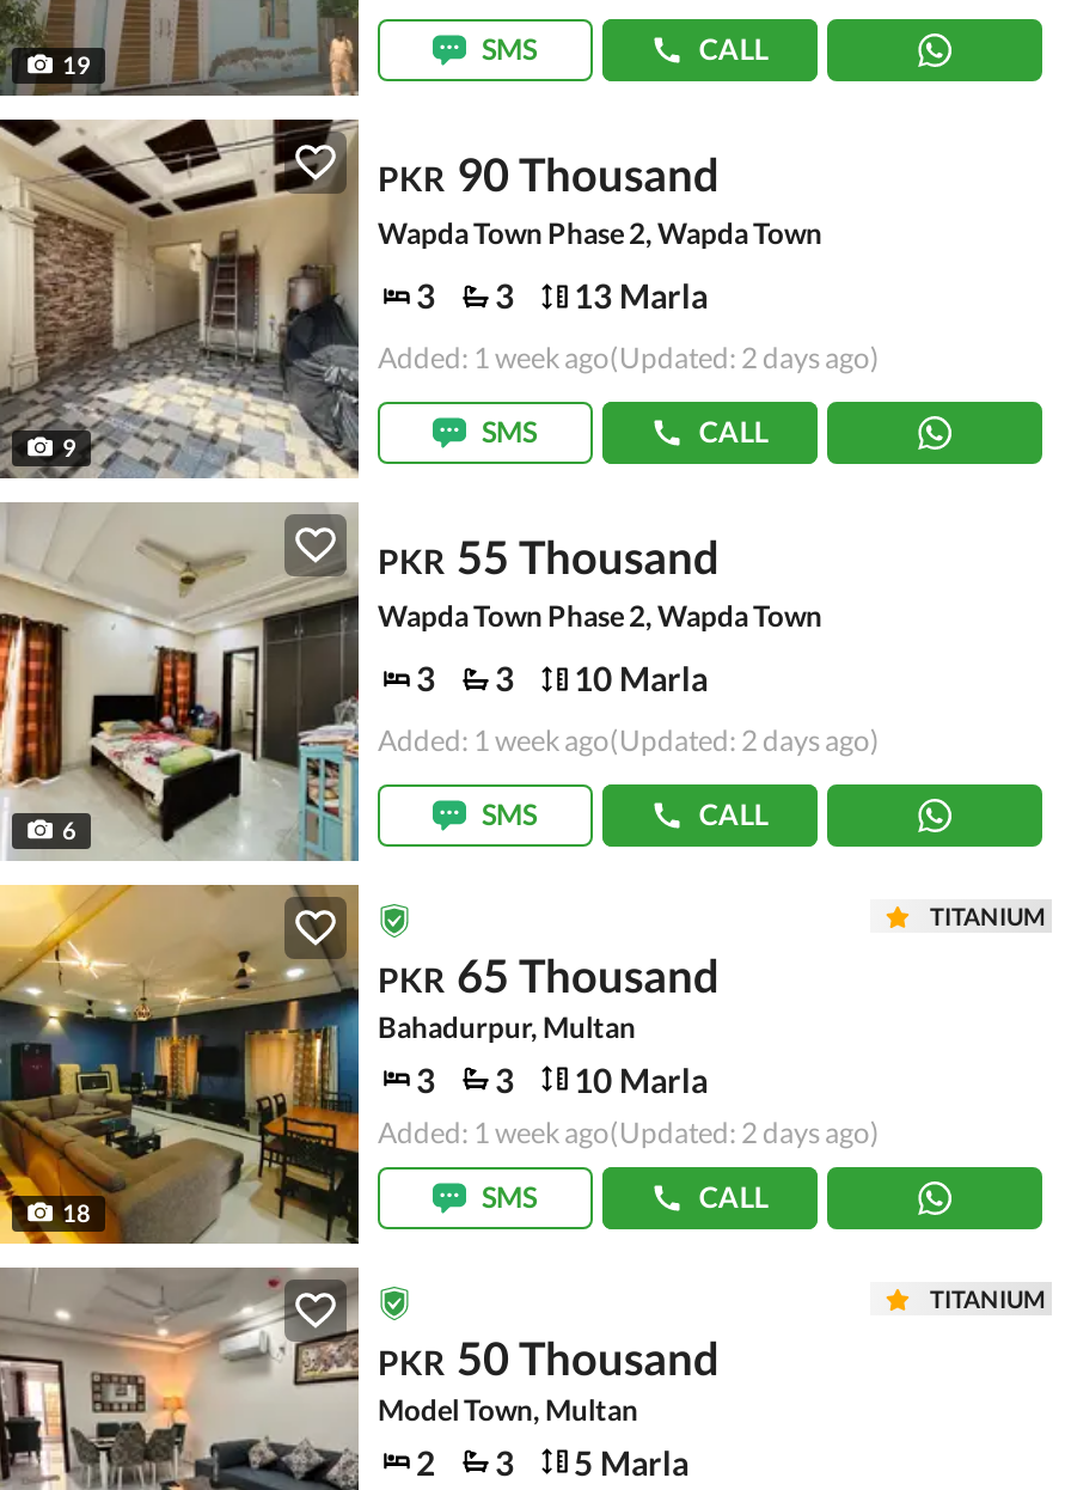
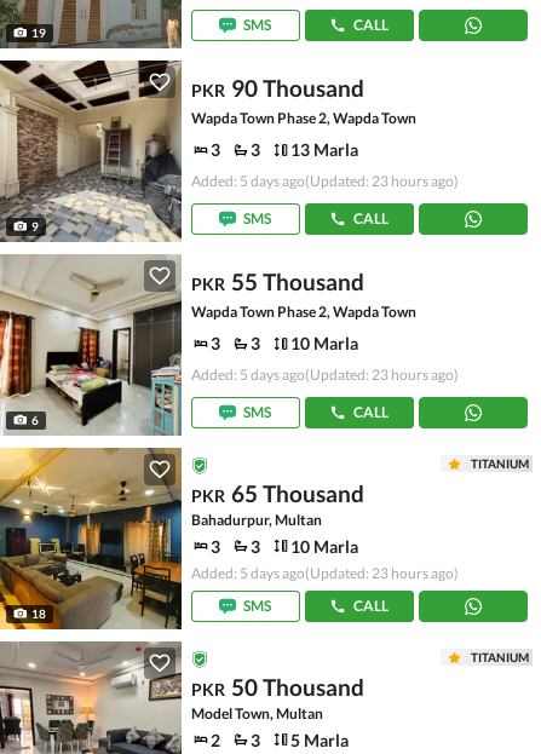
- Added: 1 week ago(Updated: 2 days ago)
+ Added: 5 days ago(Updated: 23 hours ago)

- Added: 1 week ago(Updated: 2 days ago)
+ Added: 5 days ago(Updated: 23 hours ago)

- Added: 1 week ago(Updated: 2 days ago)
+ Added: 5 days ago(Updated: 23 hours ago)
